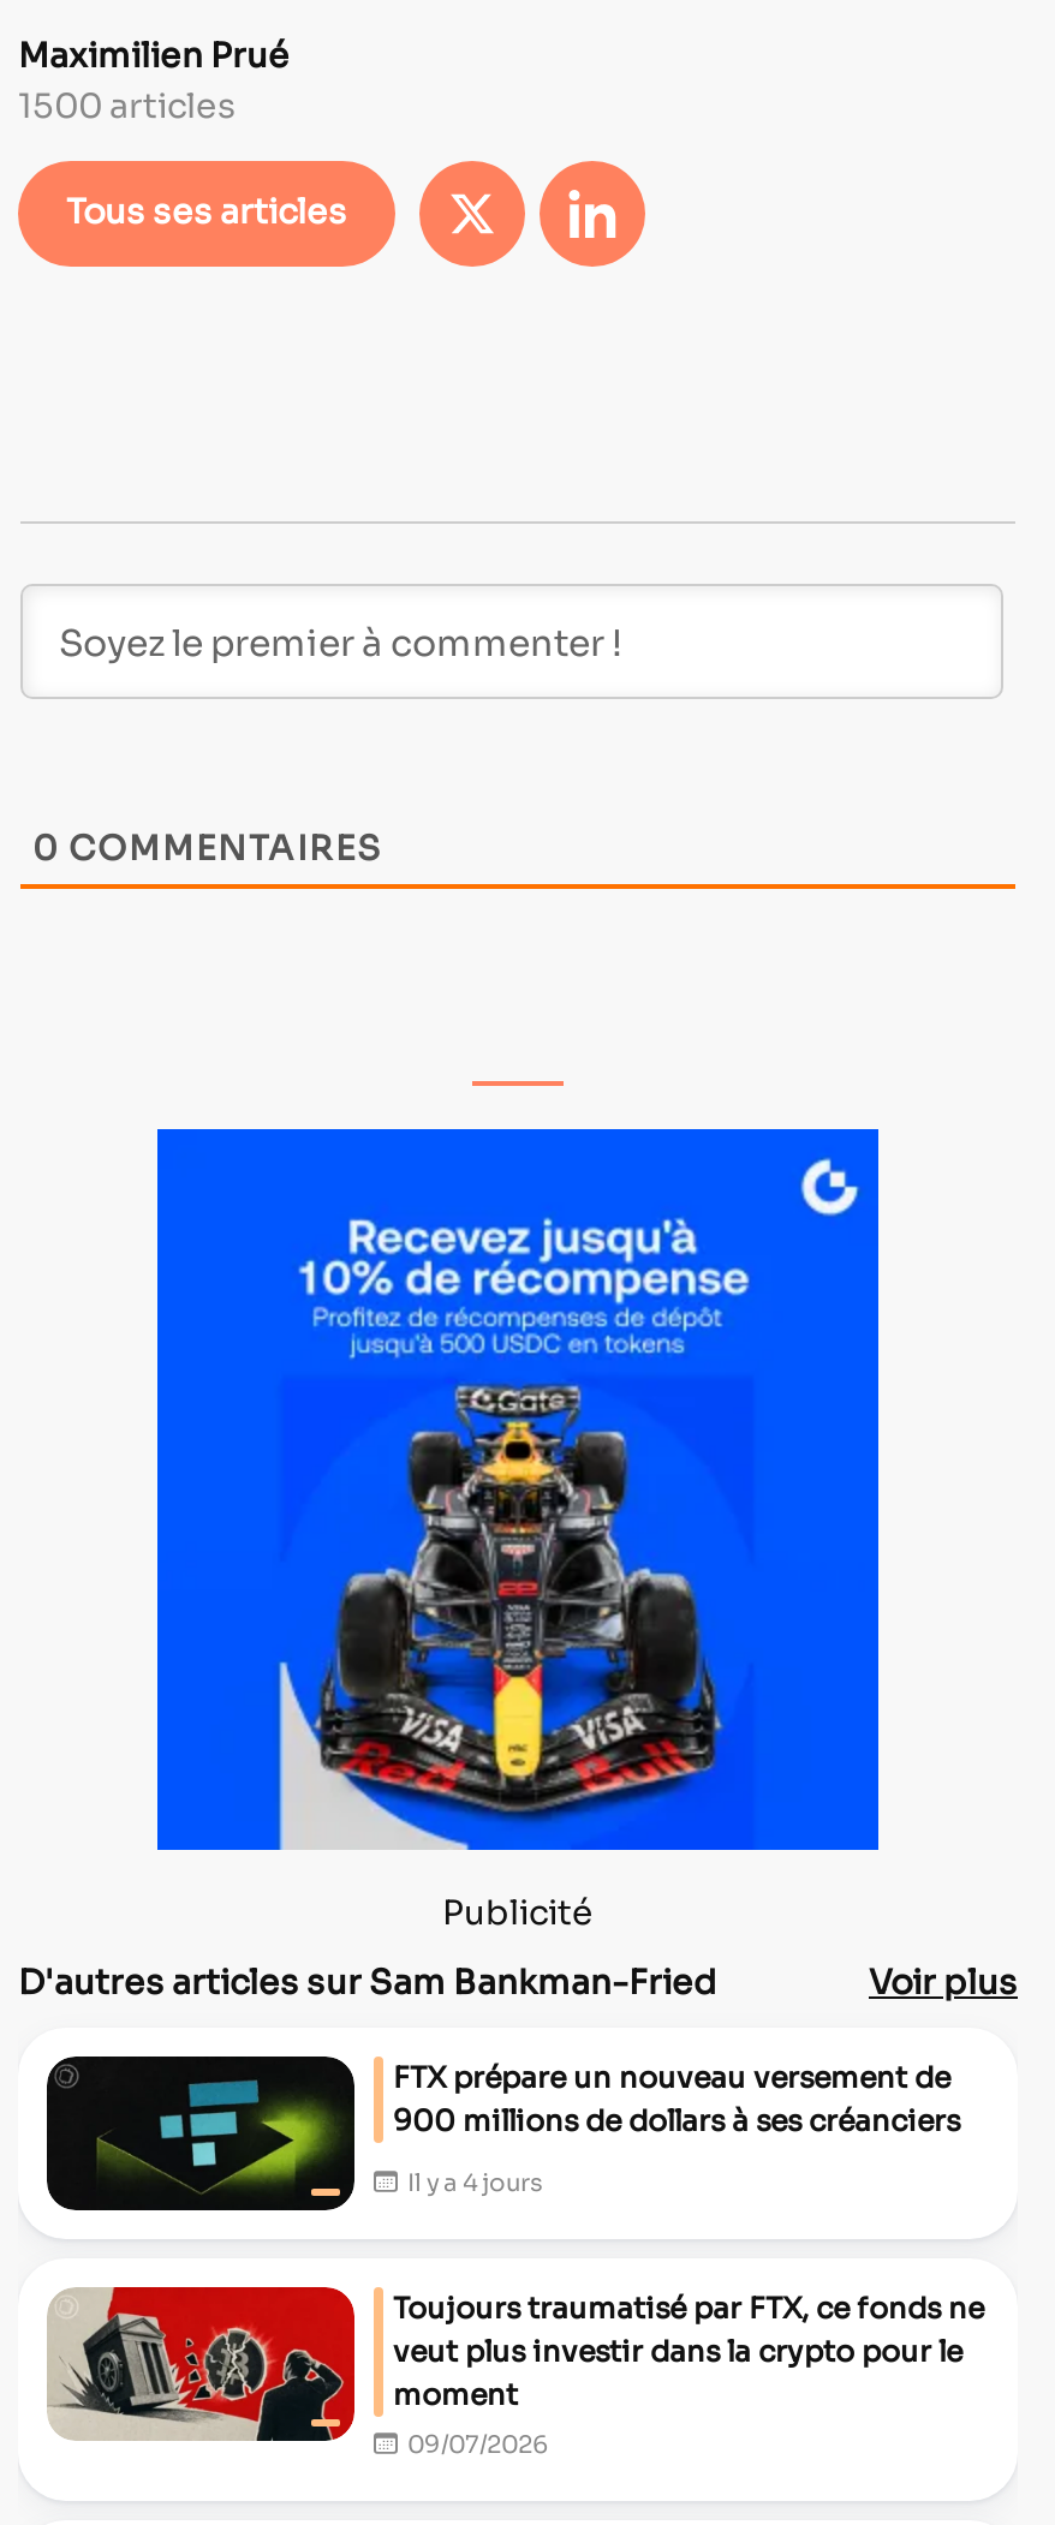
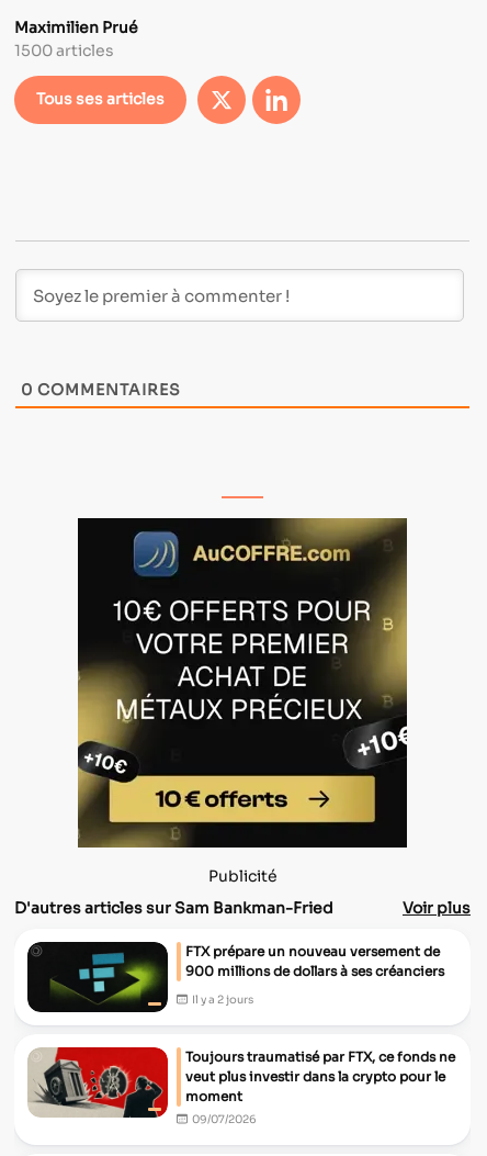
- [image]
+ [image]

- Il y a 4 jours
+ Il y a 2 jours
